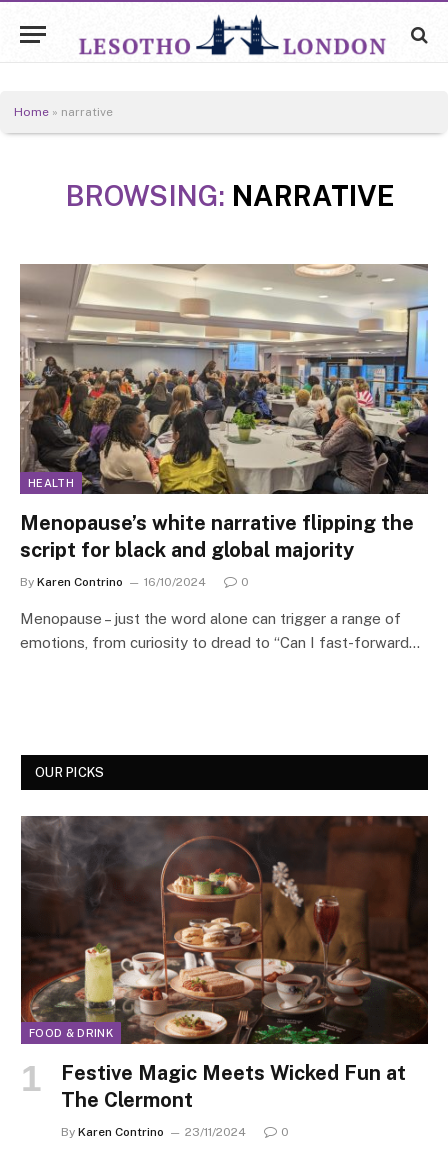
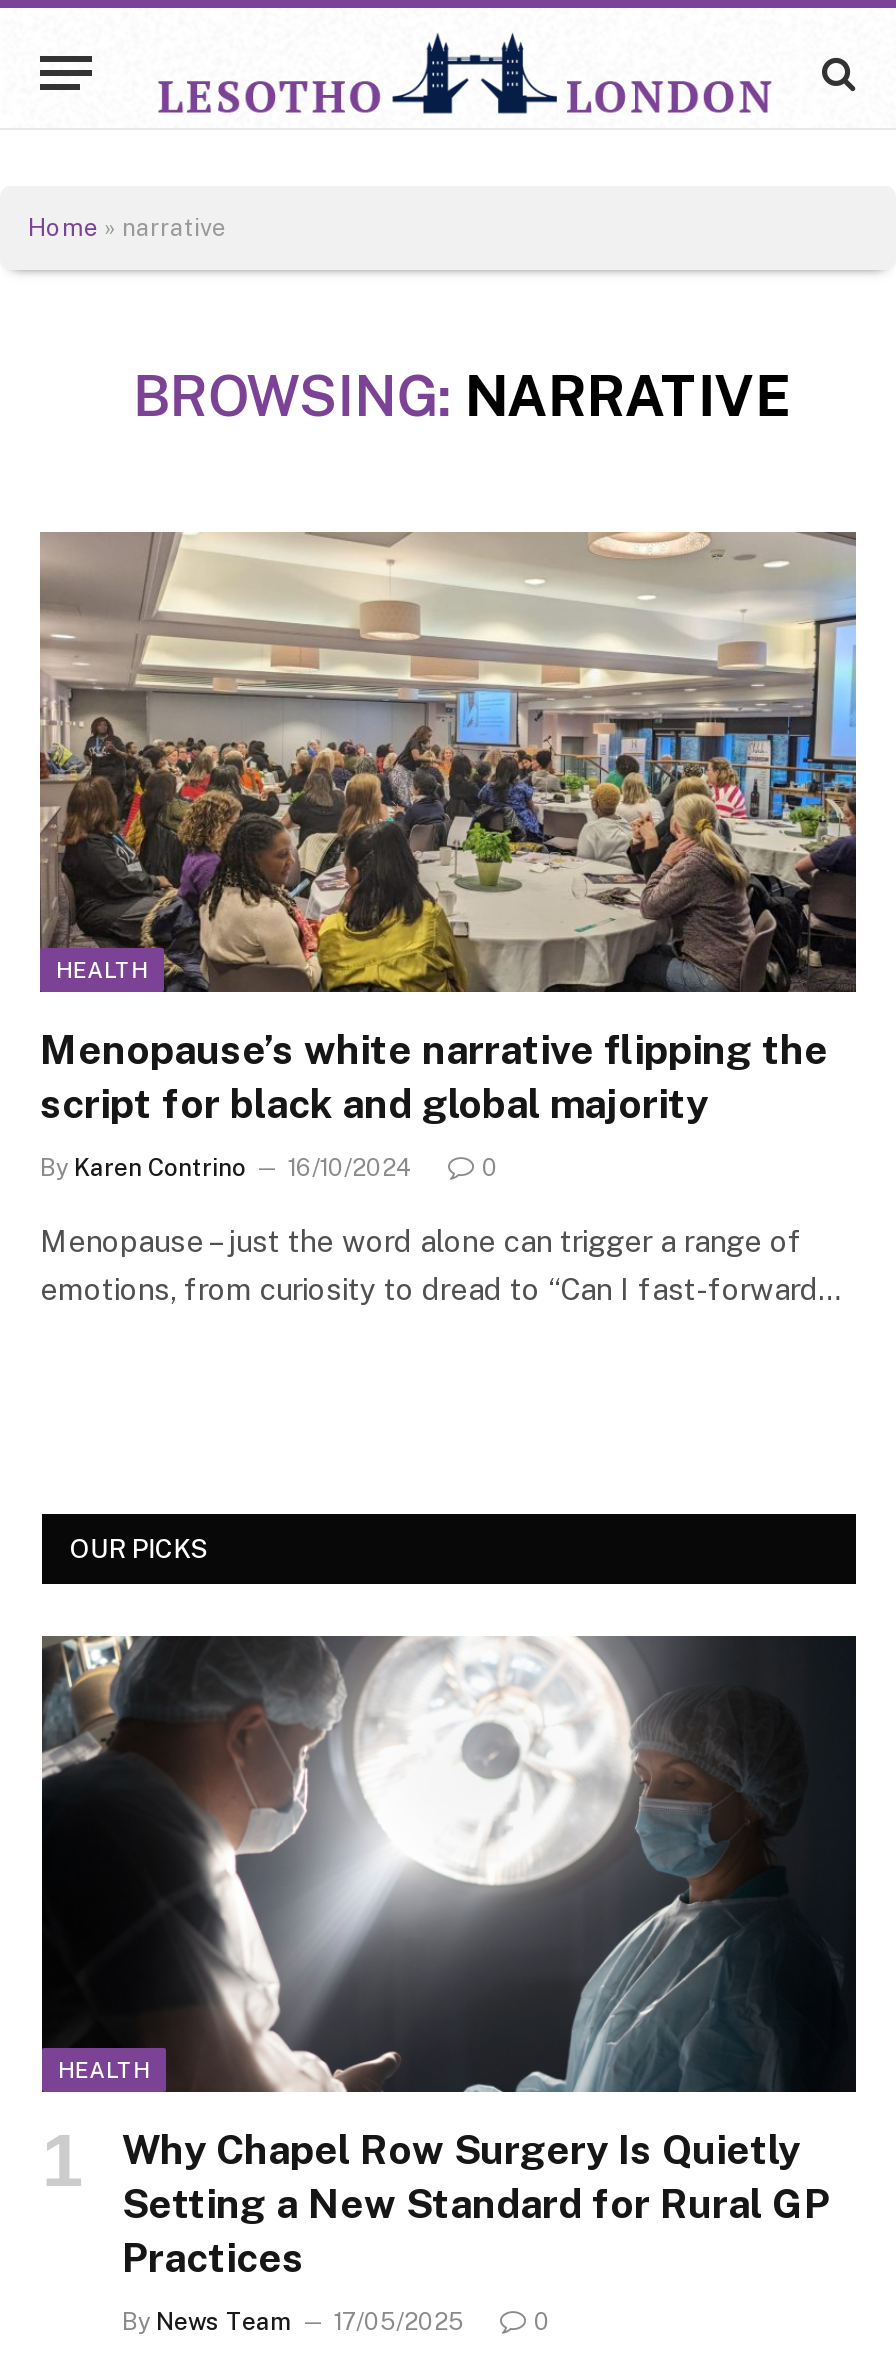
- [image]
- FOOD & DRINK
+ [image]
+ HEALTH

- Festive Magic Meets Wicked Fun at
- The Clermont
+ Why Chapel Row Surgery Is Quietly
+ Setting a New Standard for Rural GP
+ Practices

- By Karen Contrino
- 23/11/2024
+ By News Team
+ 17/05/2025
